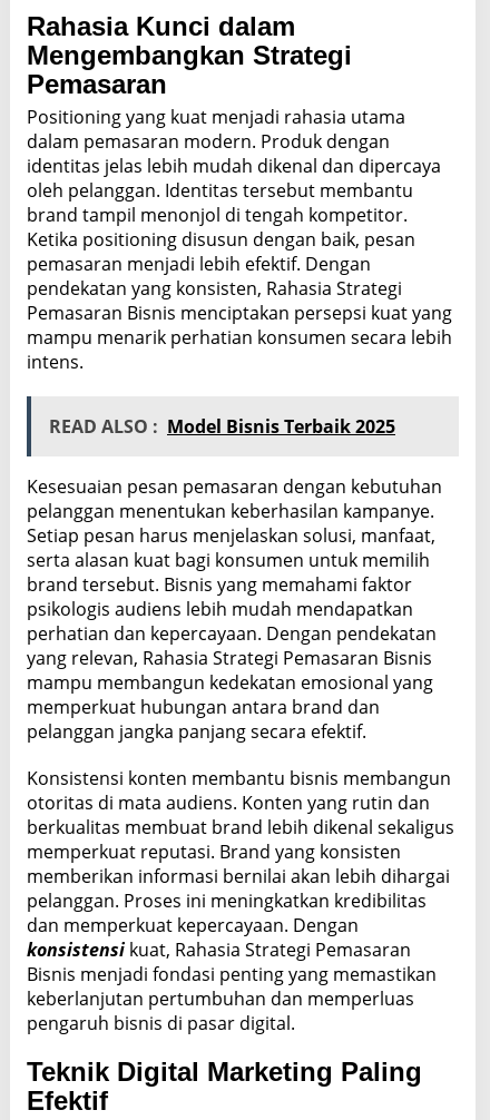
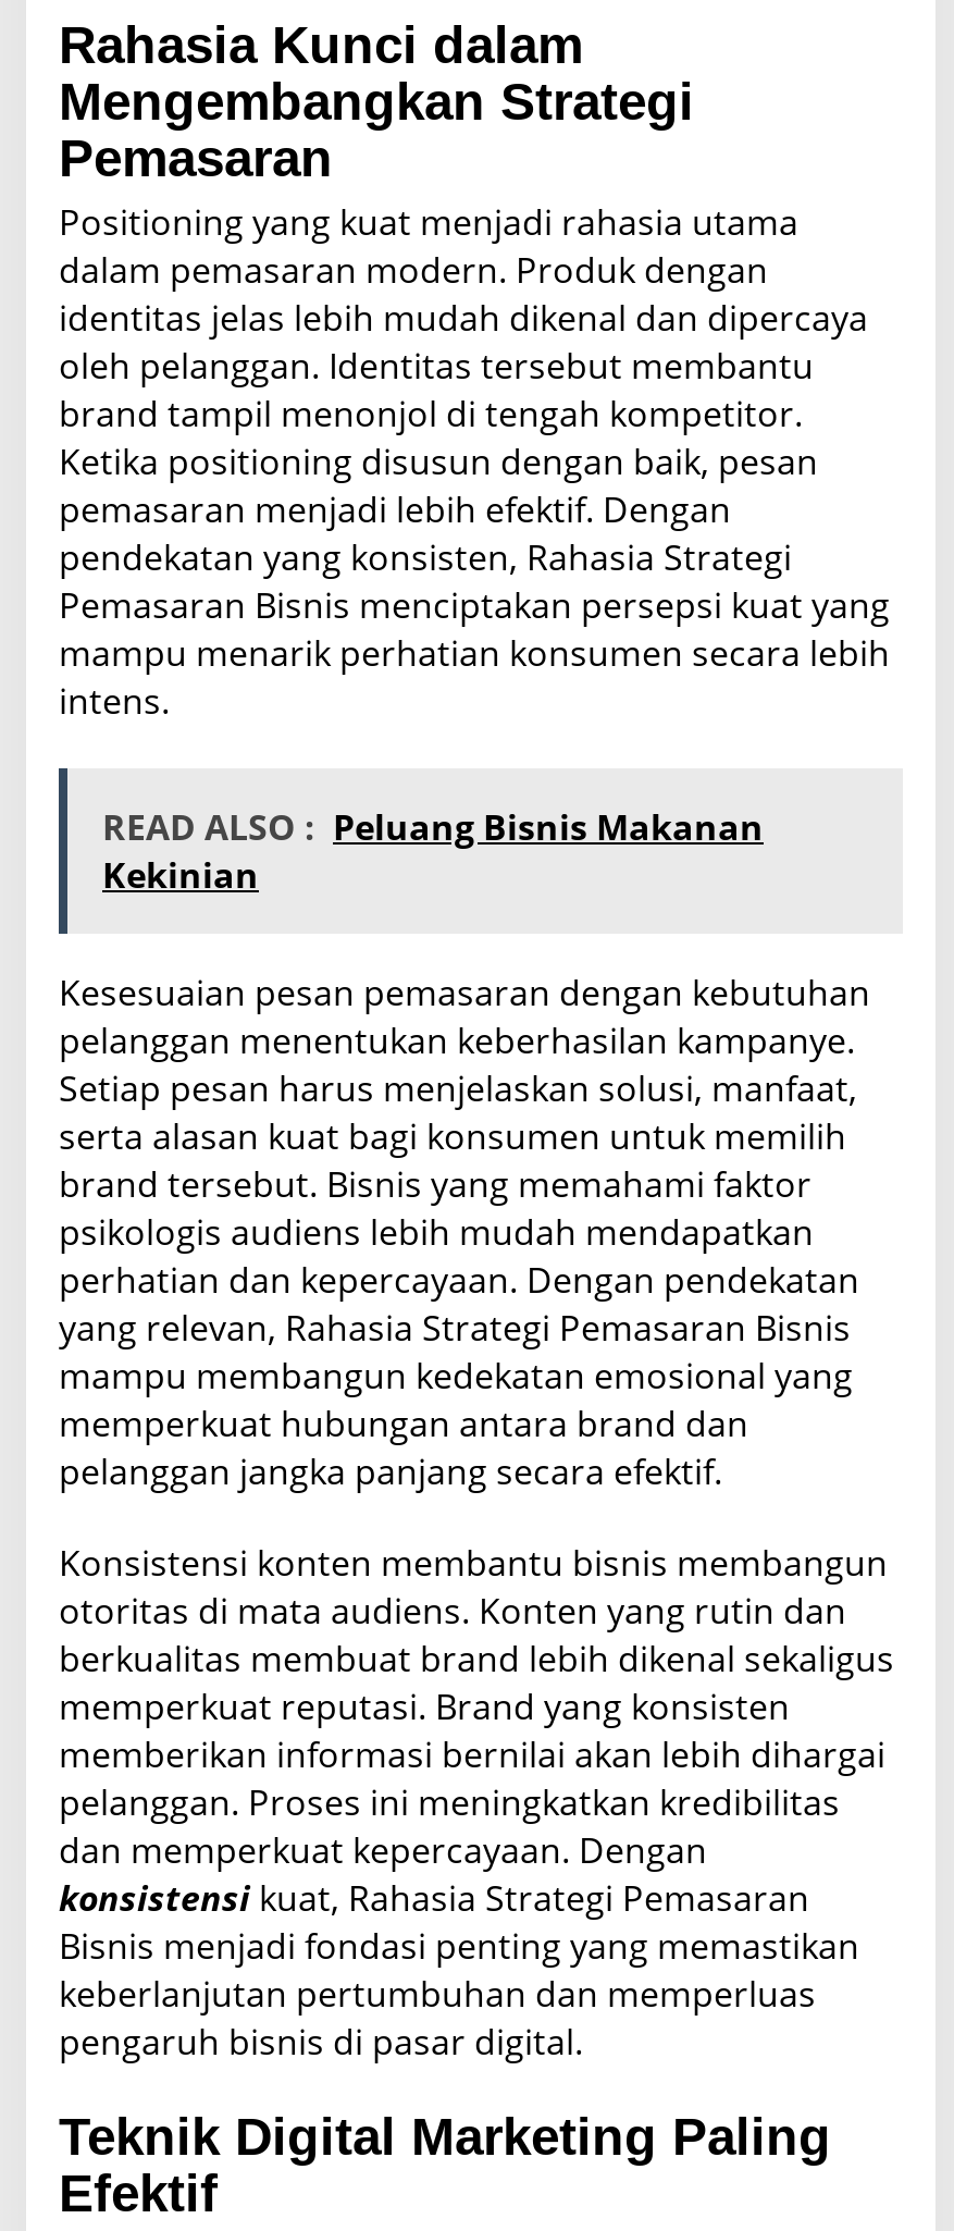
- READ ALSO : Model Bisnis Terbaik 2025
+ READ ALSO : Peluang Bisnis Makanan
+ Kekinian
